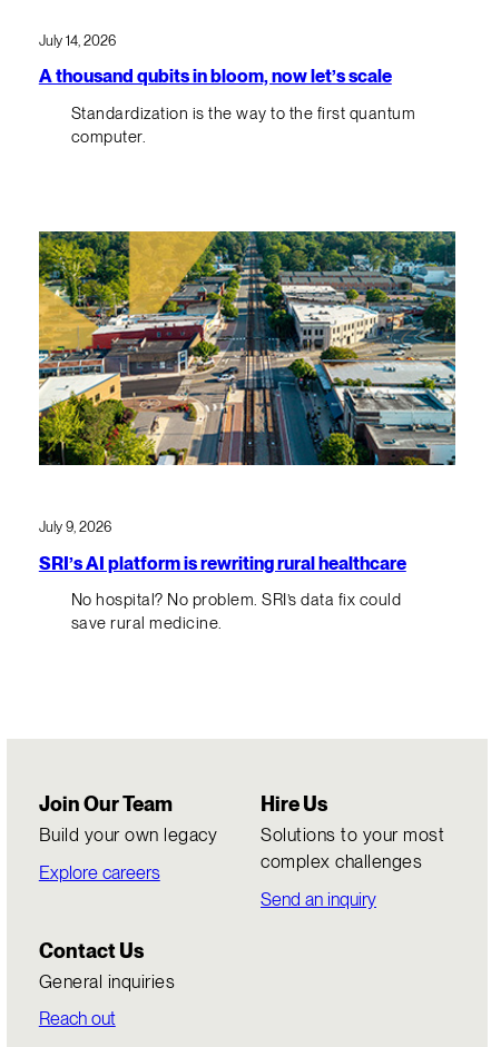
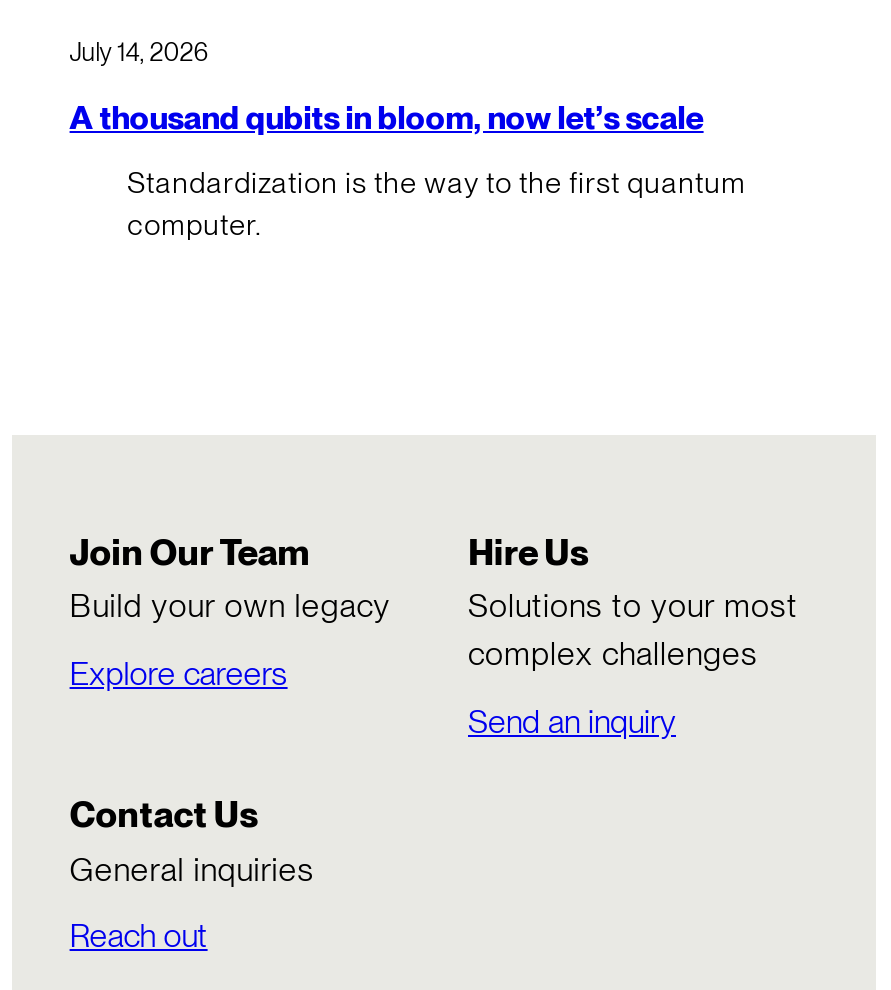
- [image]

- July 9, 2026
- SRI’s AI platform is rewriting rural healthcare
- No hospital? No problem. SRI’s data fix could
- save rural medicine.
